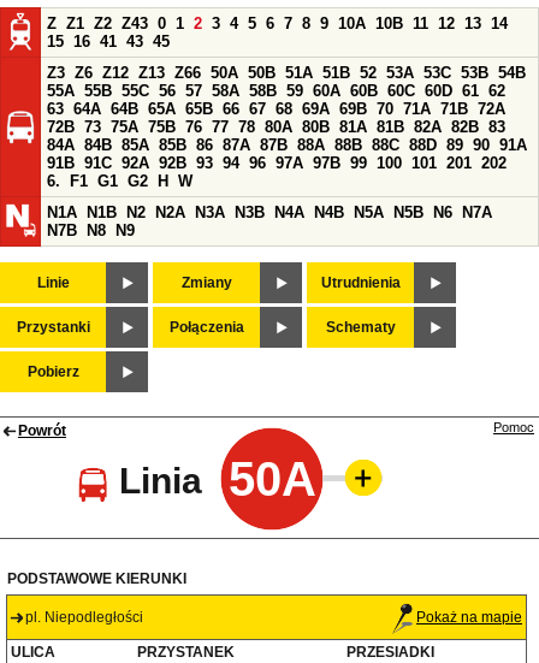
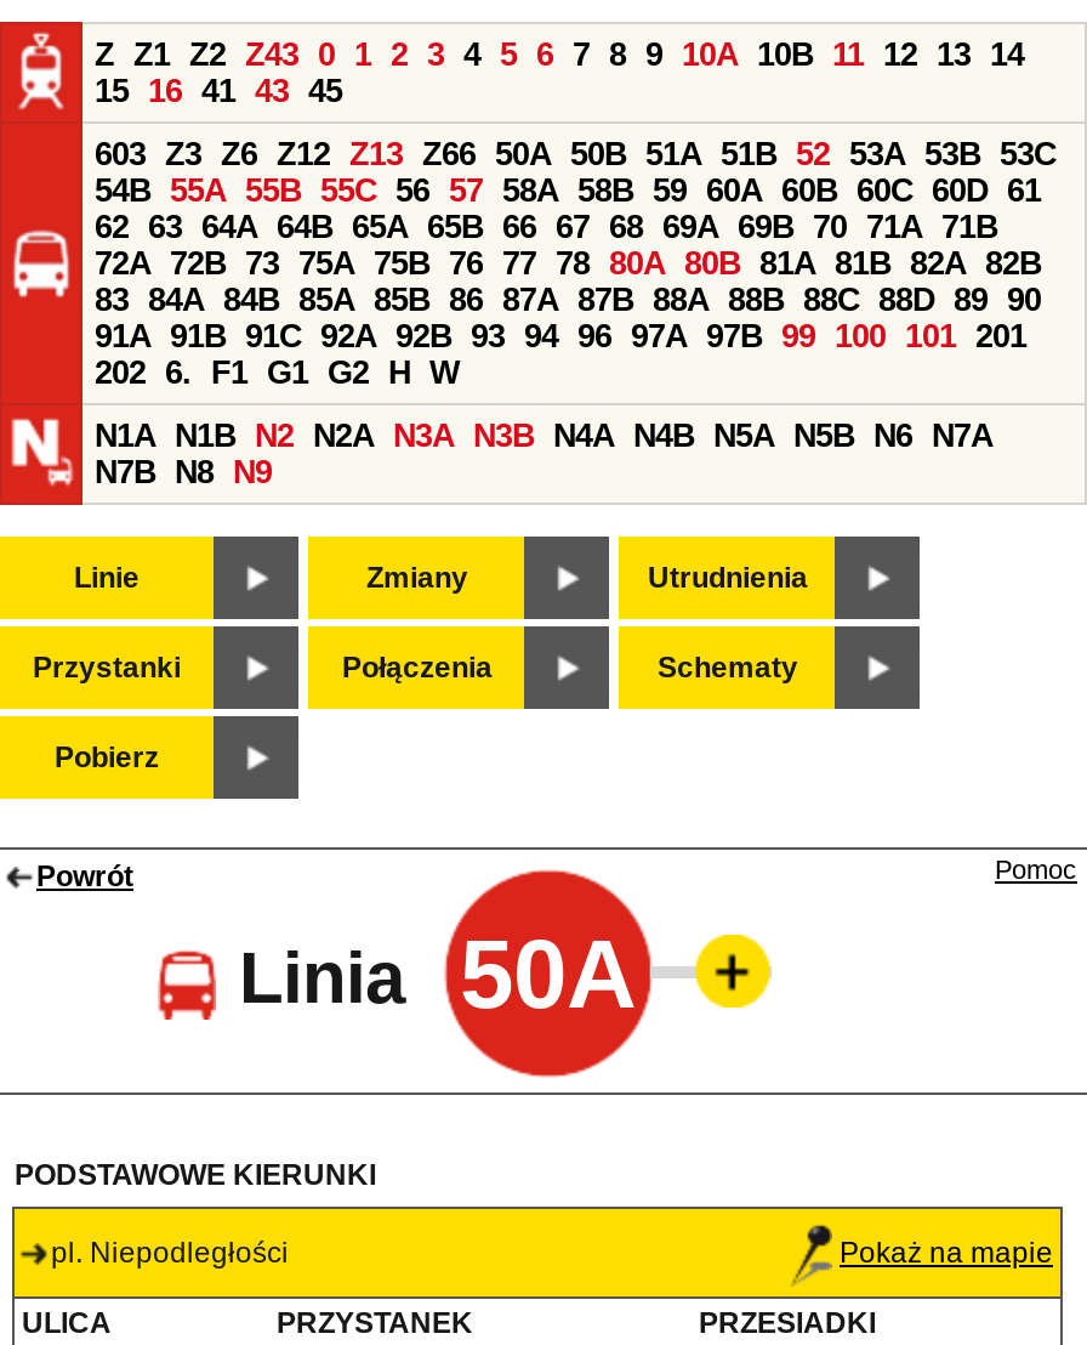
- Z3 Z6 Z12 Z13 Z66 50A 50B 51A 51B 52 53A 53C 53B 54B
- 55A 55B 55C 56 57 58A 58B 59 60A 60B 60C 60D 61 62
- 63 64A 64B 65A 65B 66 67 68 69A 69B 70 71A 71B 72A
- 72B 73 75A 75B 76 77 78 80A 80B 81A 81B 82A 82B 83
- 84A 84B 85A 85B 86 87A 87B 88A 88B 88C 88D 89 90 91A
- 91B 91C 92A 92B 93 94 96 97A 97B 99 100 101 201 202
- 6. F1 G1 G2 H W
+ 603 Z3 Z6 Z12 Z13 Z66 50A 50B 51A 51B 52 53A 53B 53C
+ 54B 55A 55B 55C 56 57 58A 58B 59 60A 60B 60C 60D 61
+ 62 63 64A 64B 65A 65B 66 67 68 69A 69B 70 71A 71B
+ 72A 72B 73 75A 75B 76 77 78 80A 80B 81A 81B 82A 82B
+ 83 84A 84B 85A 85B 86 87A 87B 88A 88B 88C 88D 89 90
+ 91A 91B 91C 92A 92B 93 94 96 97A 97B 99 100 101 201
+ 202 6. F1 G1 G2 H W
